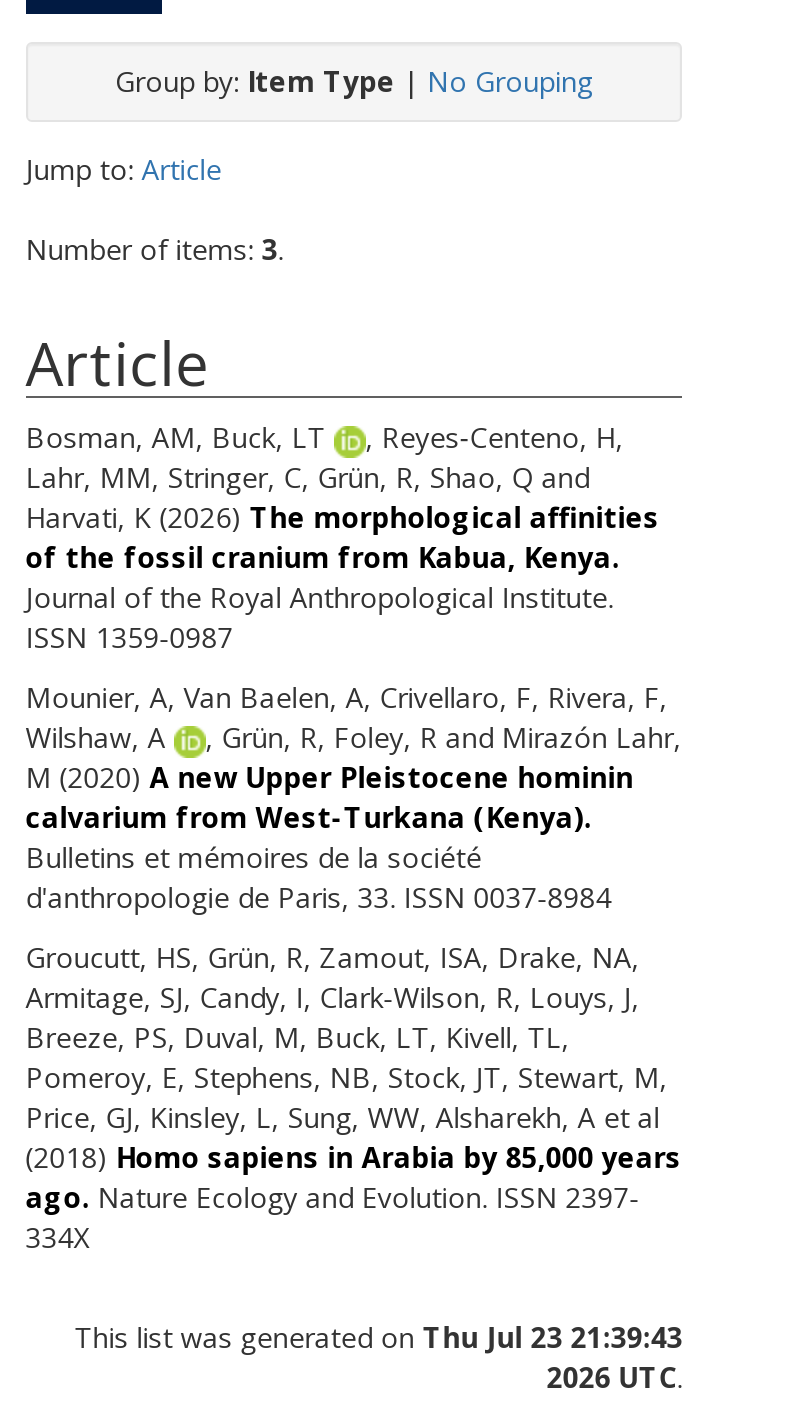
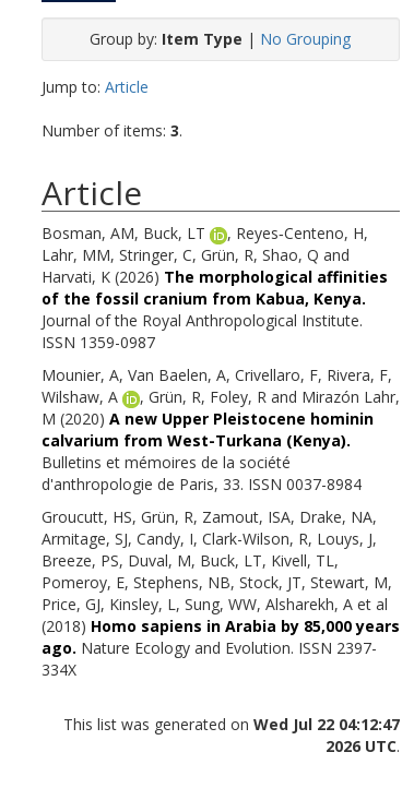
- This list was generated on Thu Jul 23 21:39:43
+ This list was generated on Wed Jul 22 04:12:47
